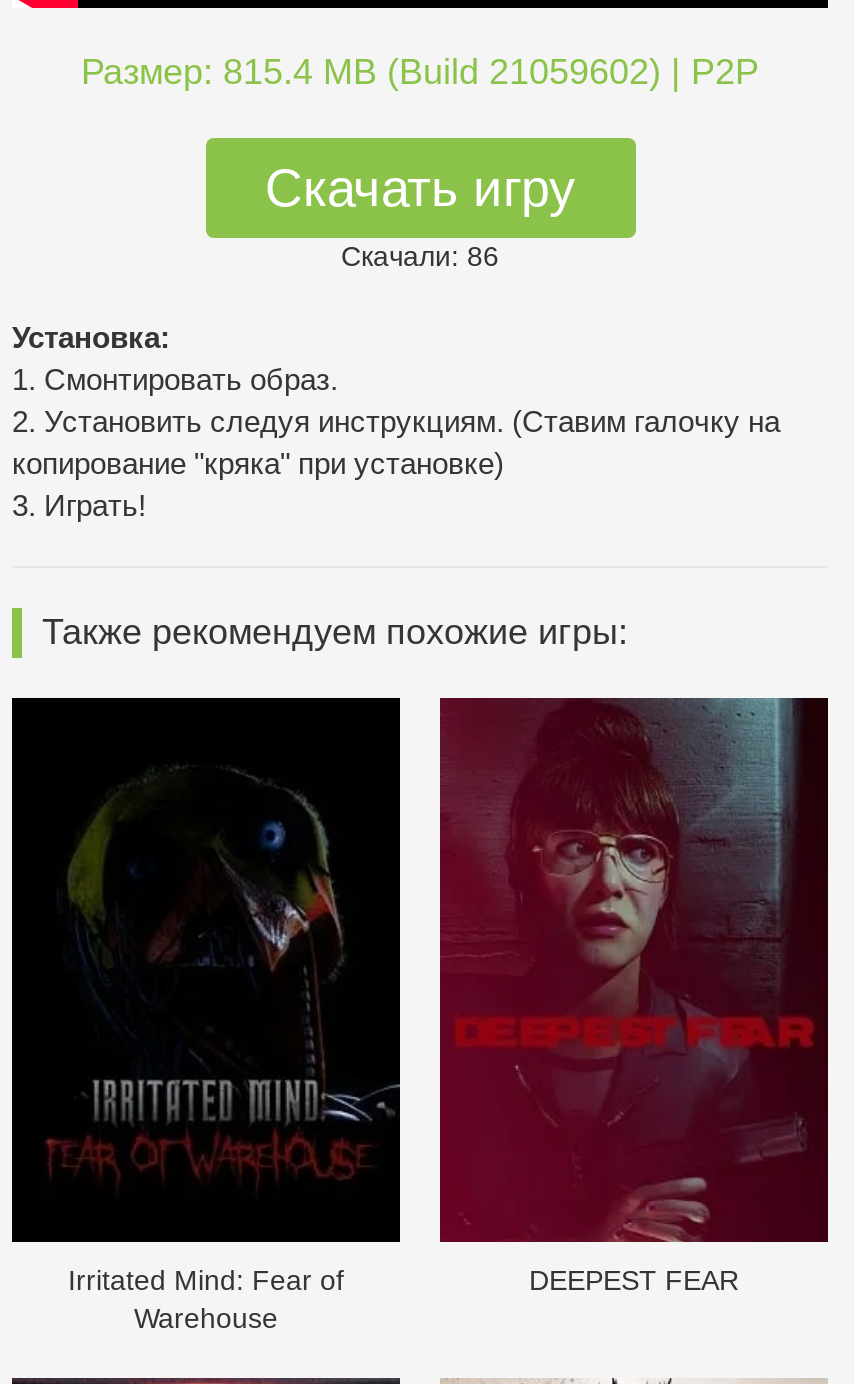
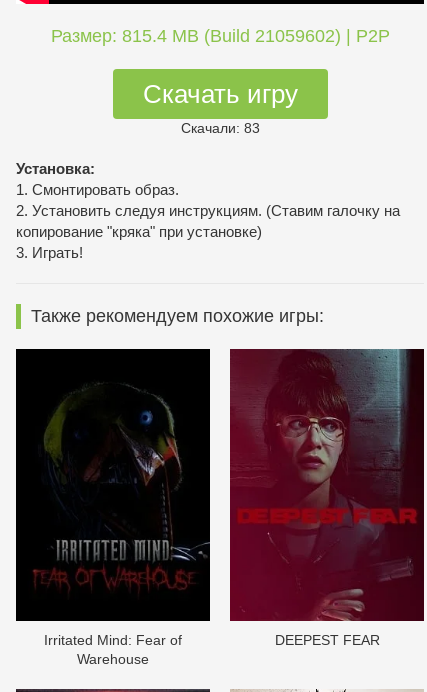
- Скачали: 86
+ Скачали: 83
